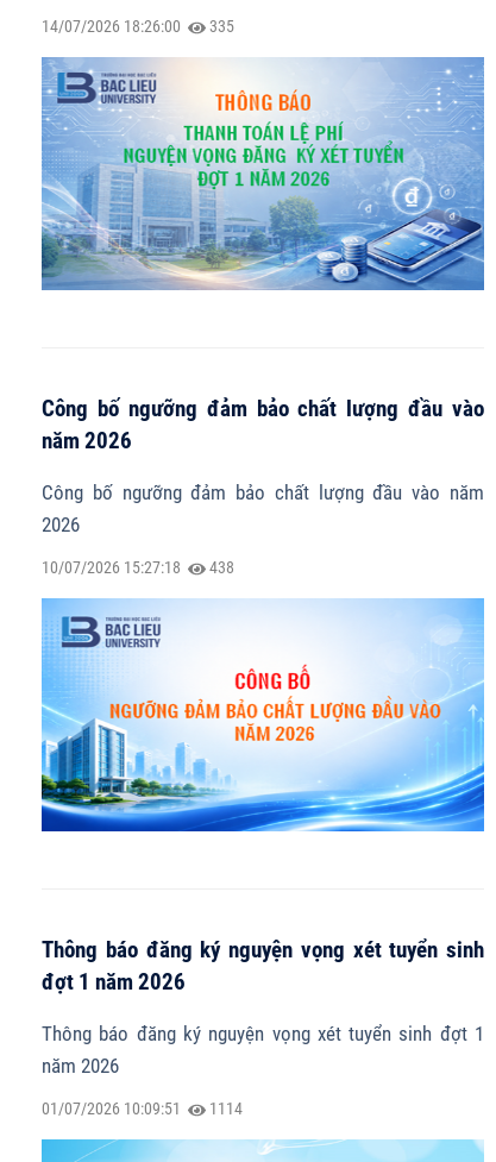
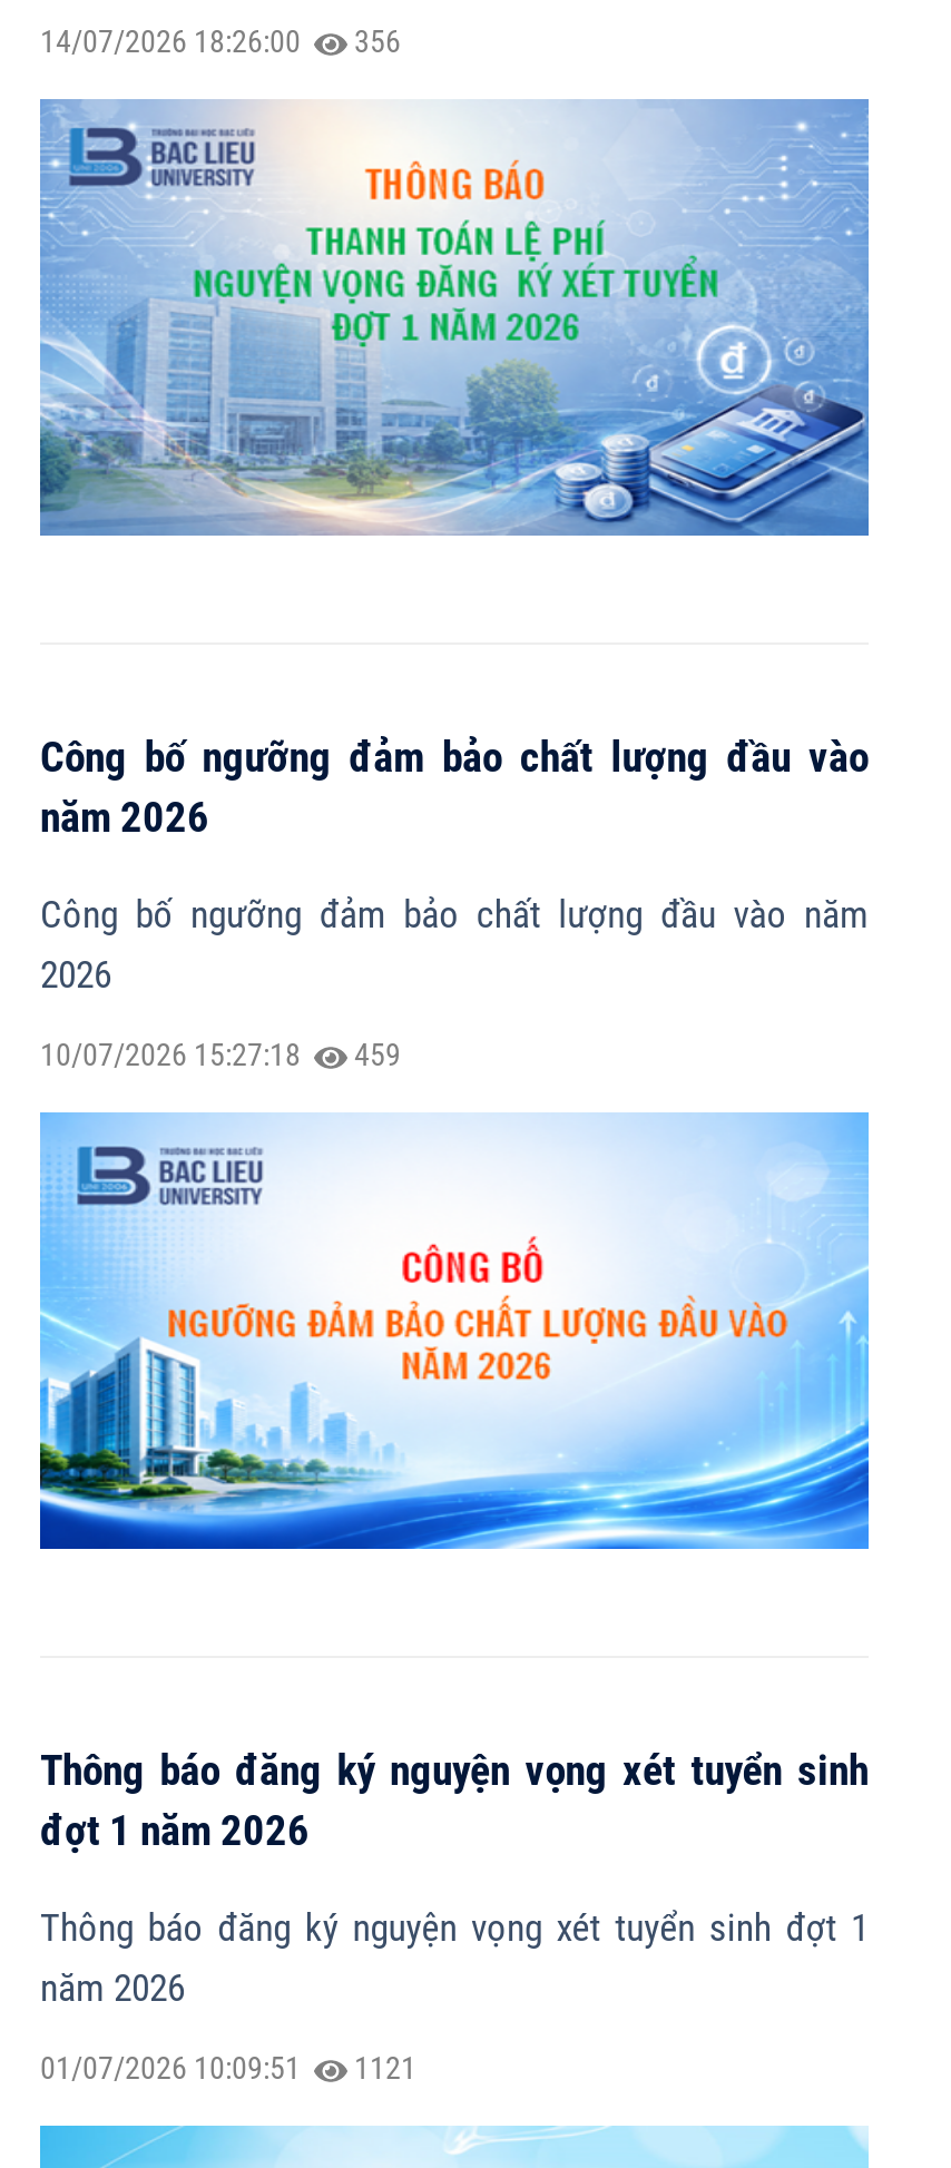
- 14/07/2026 18:26:00 335
+ 14/07/2026 18:26:00 356

- 10/07/2026 15:27:18 438
+ 10/07/2026 15:27:18 459

- 01/07/2026 10:09:51 1114
+ 01/07/2026 10:09:51 1121
